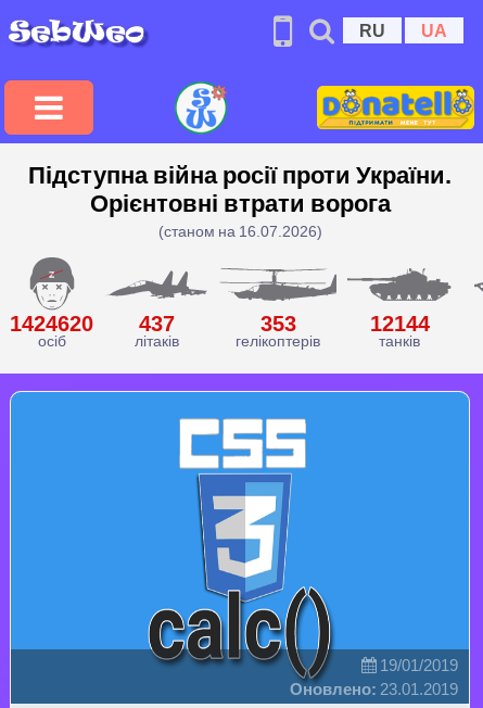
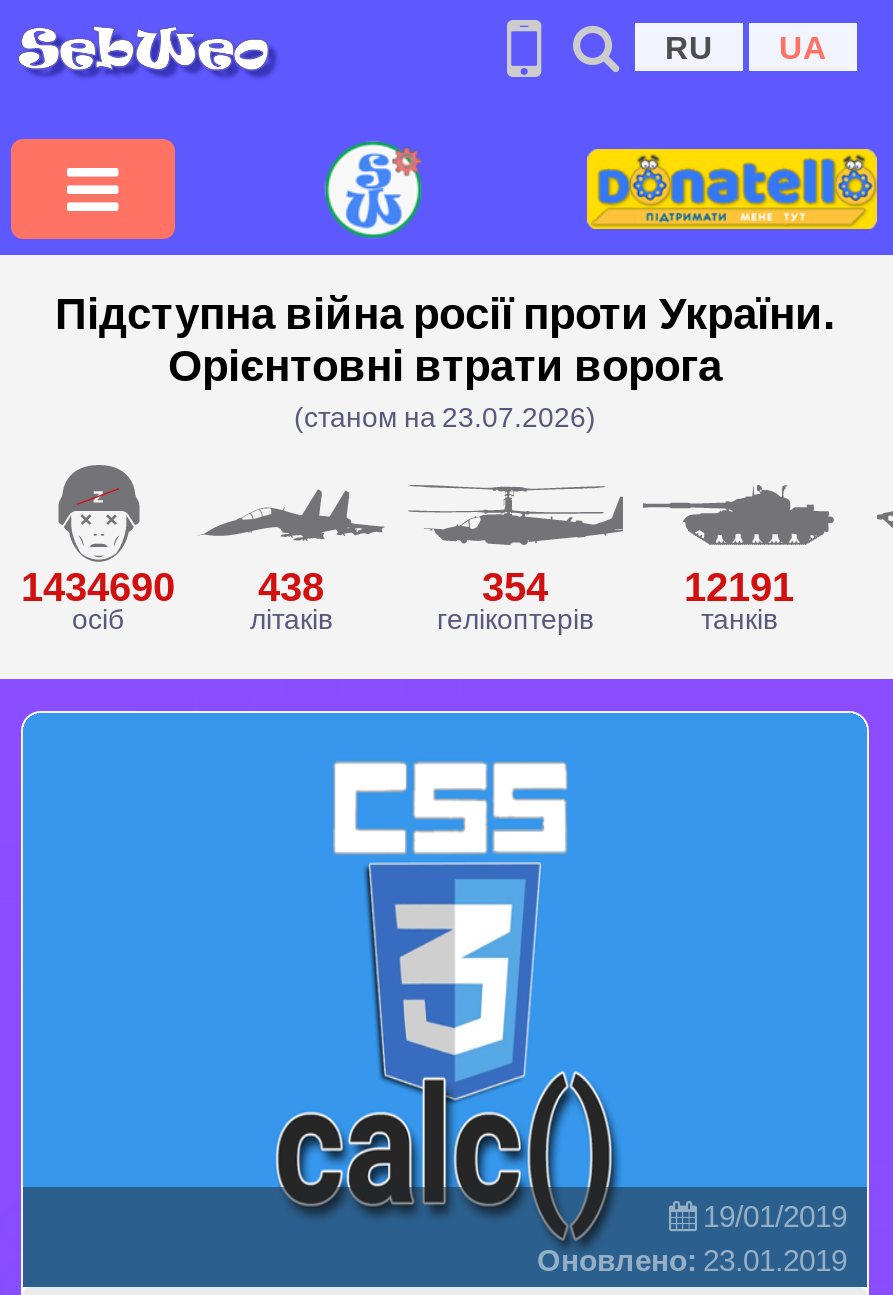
- (станом на 16.07.2026)
+ (станом на 23.07.2026)

- 1424620
+ 1434690

- 437
+ 438

- 353
+ 354

- 12144
+ 12191
